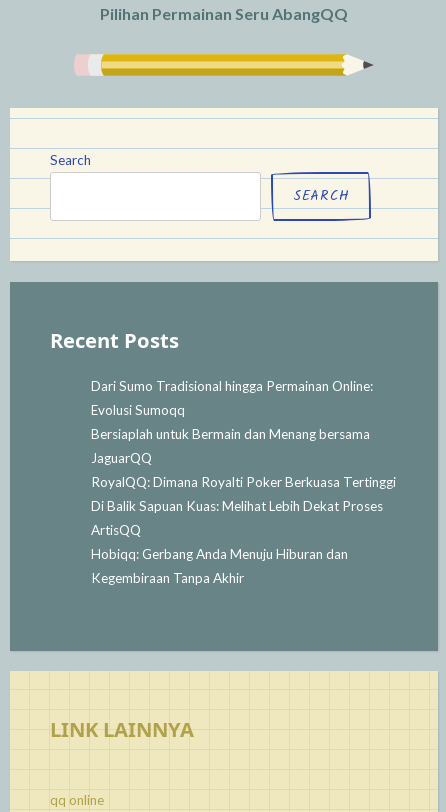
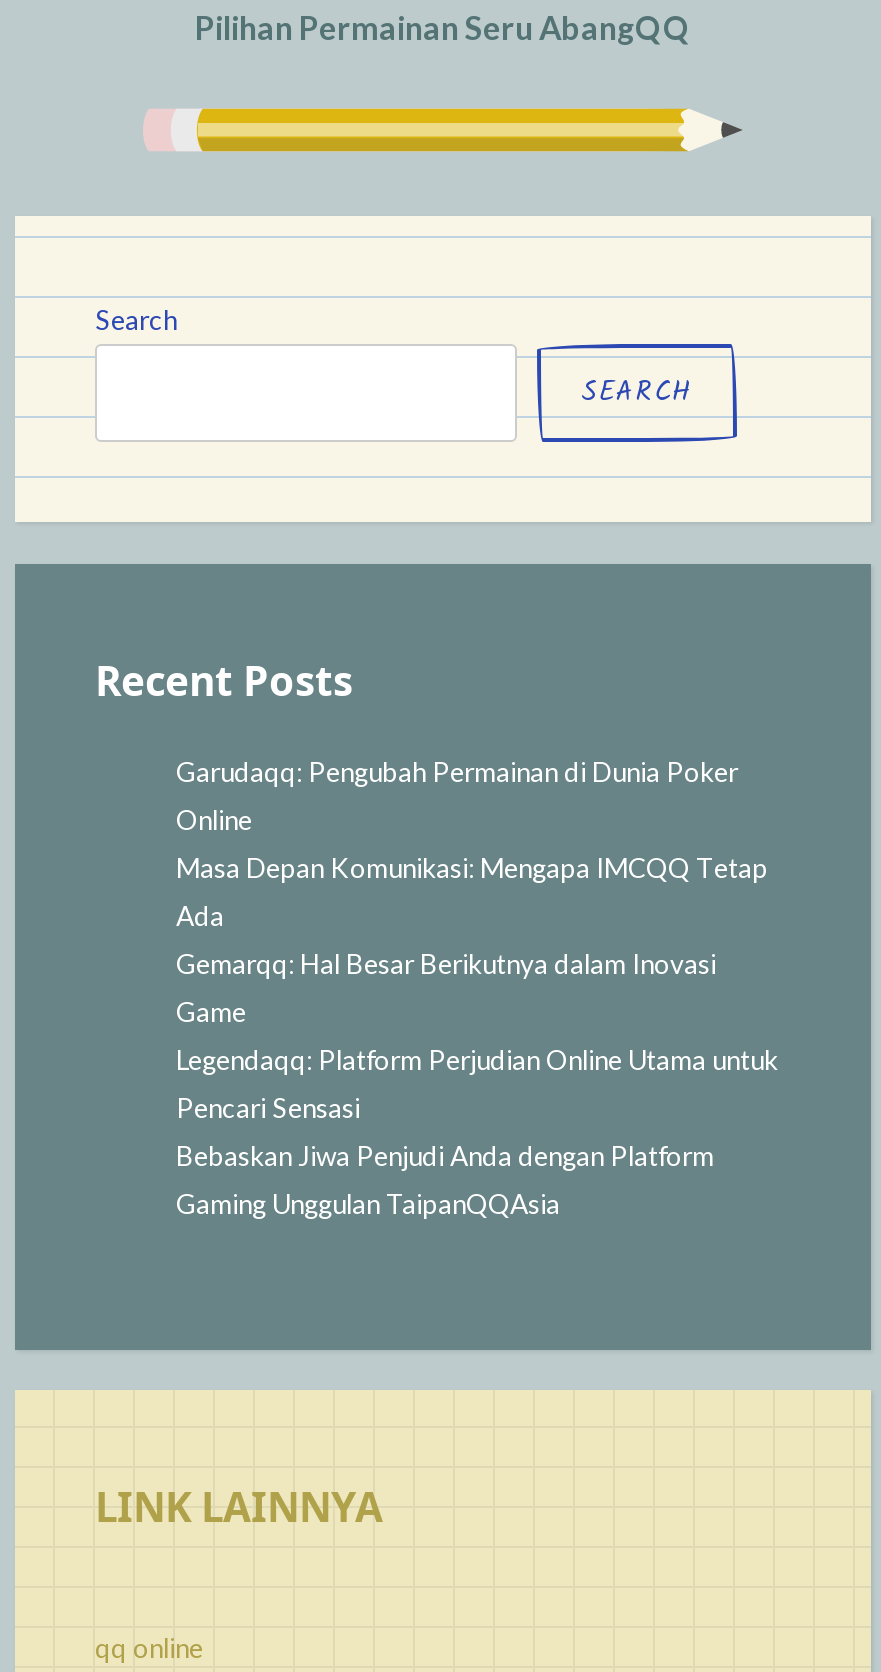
- Dari Sumo Tradisional hingga Permainan Online:
- Evolusi Sumoqq
- Bersiaplah untuk Bermain dan Menang bersama
- JaguarQQ
- RoyalQQ: Dimana Royalti Poker Berkuasa Tertinggi
- Di Balik Sapuan Kuas: Melihat Lebih Dekat Proses
- ArtisQQ
- Hobiqq: Gerbang Anda Menuju Hiburan dan
- Kegembiraan Tanpa Akhir
+ Garudaqq: Pengubah Permainan di Dunia Poker
+ Online
+ Masa Depan Komunikasi: Mengapa IMCQQ Tetap
+ Ada
+ Gemarqq: Hal Besar Berikutnya dalam Inovasi
+ Game
+ Legendaqq: Platform Perjudian Online Utama untuk
+ Pencari Sensasi
+ Bebaskan Jiwa Penjudi Anda dengan Platform
+ Gaming Unggulan TaipanQQAsia
